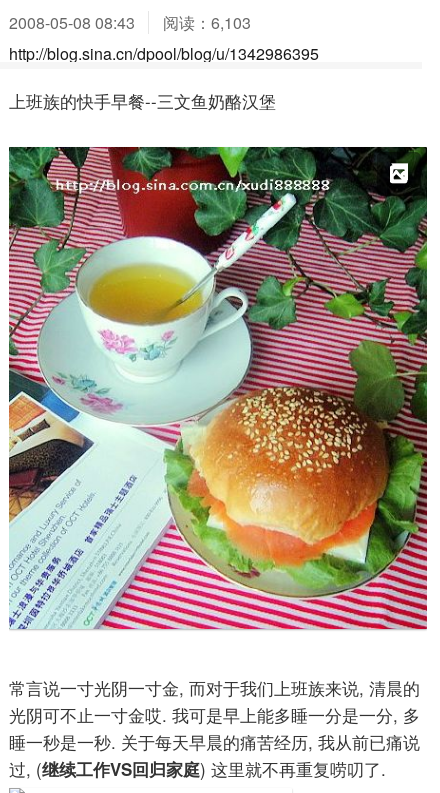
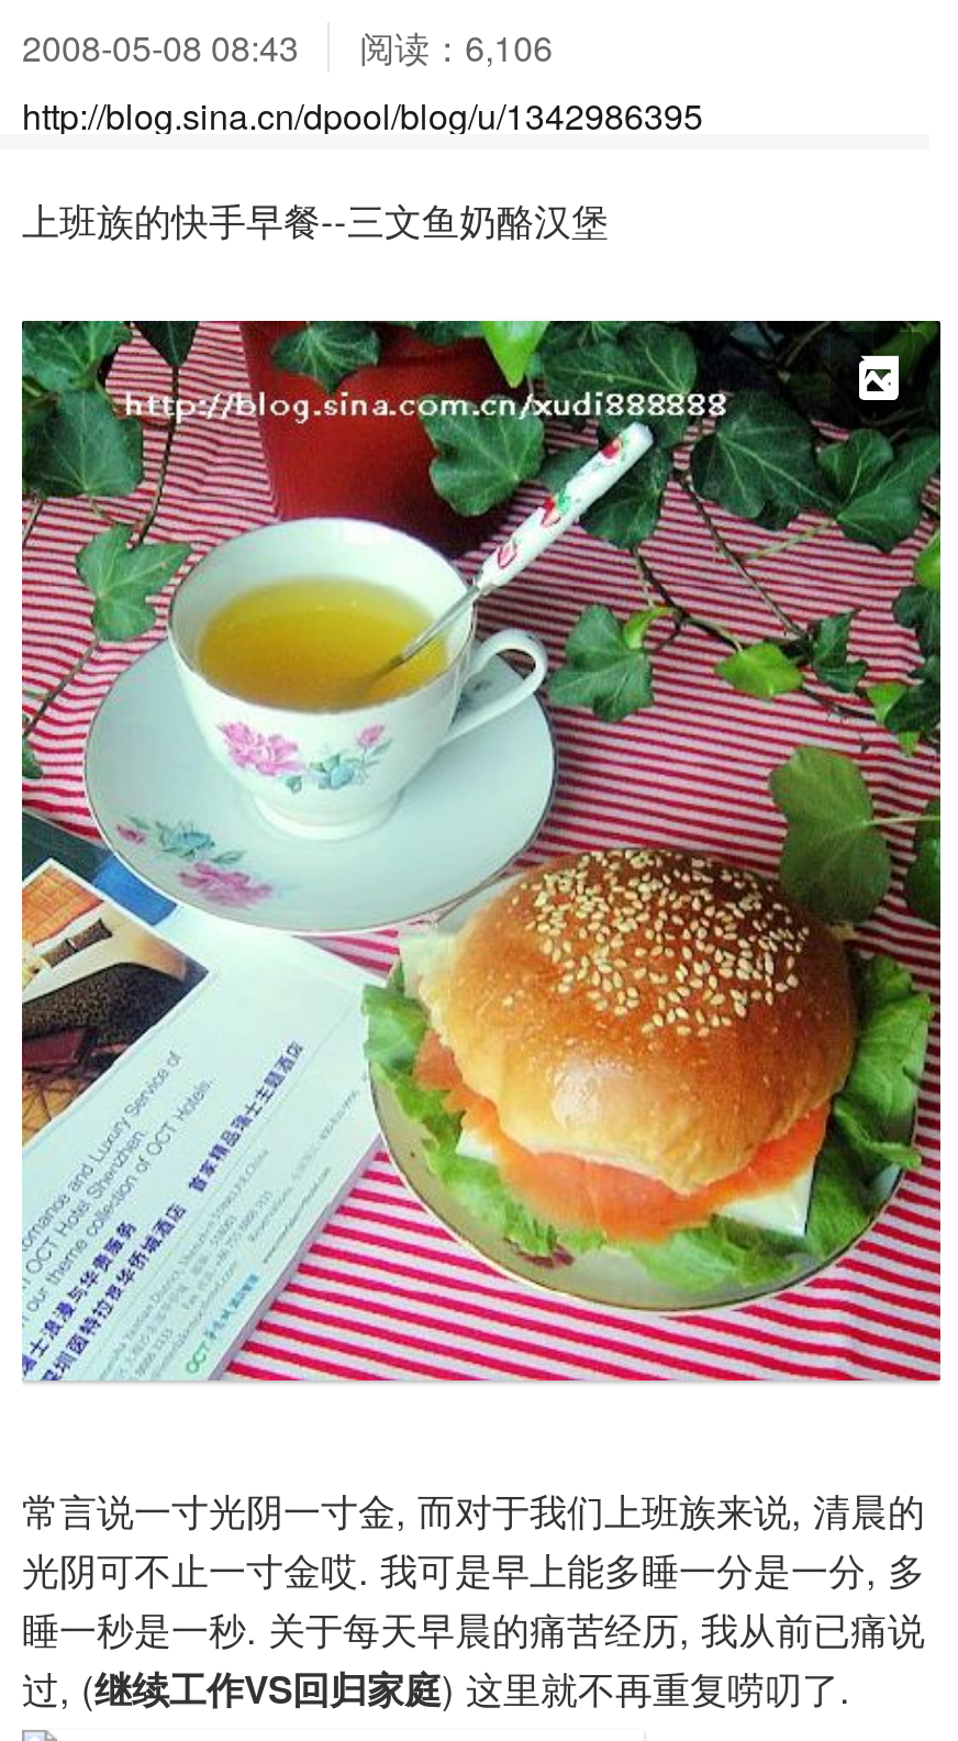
- 2008-05-08 08:43 阅读：6,103
+ 2008-05-08 08:43 阅读：6,106
